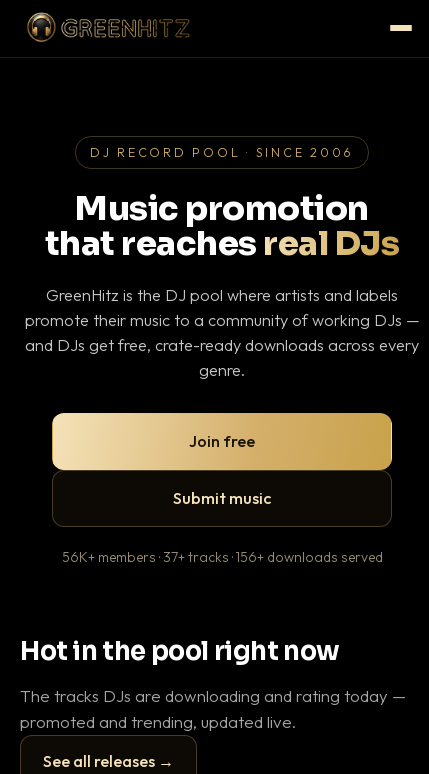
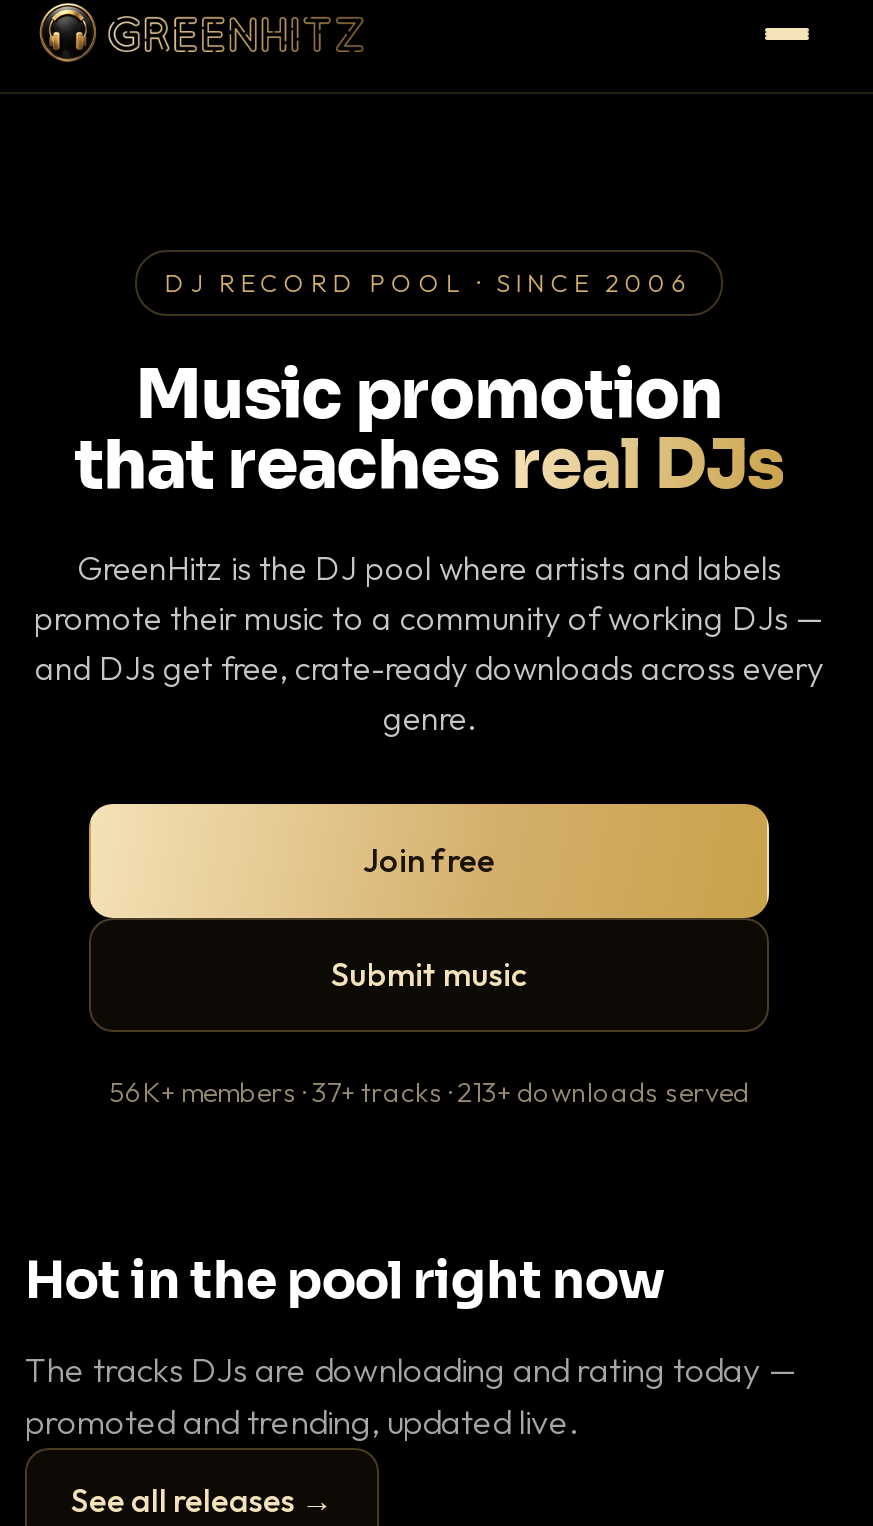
- 56K+ members · 37+ tracks · 156+ downloads served
+ 56K+ members · 37+ tracks · 213+ downloads served
